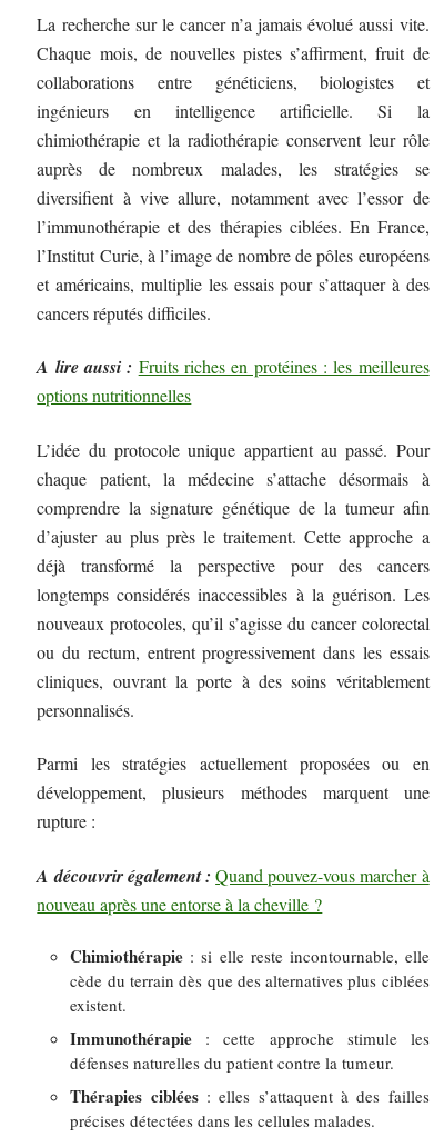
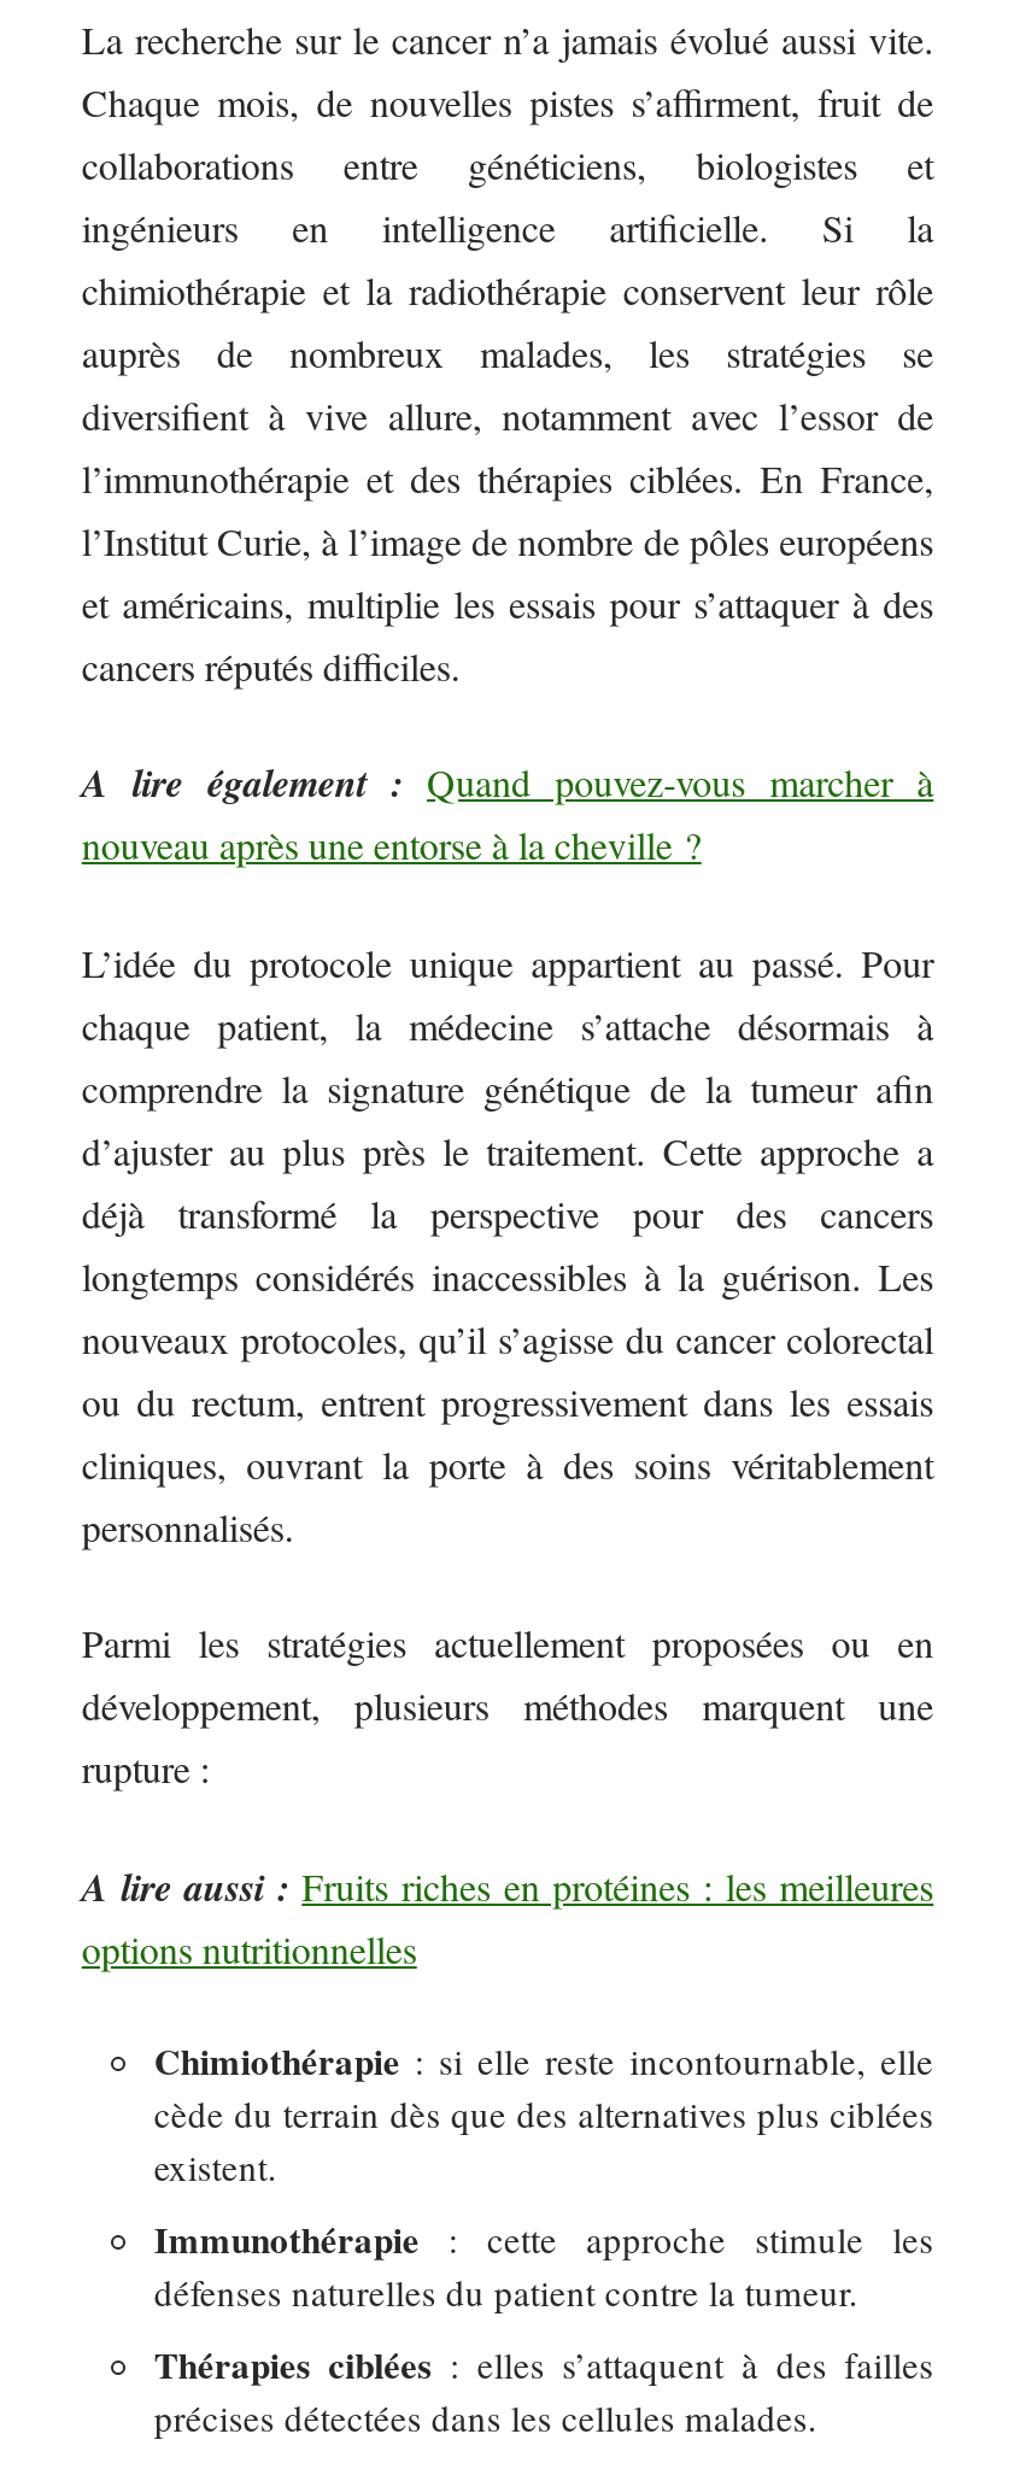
+ A lire également : Quand pouvez-vous marcher à

moved down: A lire aussi : Fruits riches en protéines : les meilleures | options nutritionnelles

- A découvrir également : Quand pouvez-vous marcher à

moved up: nouveau après une entorse à la cheville ?
